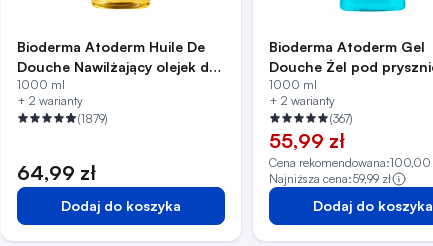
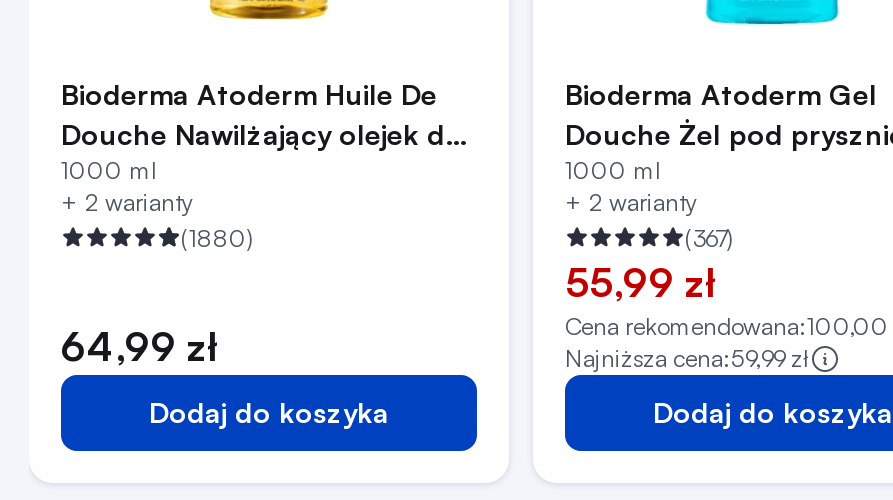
- (1879)
+ (1880)
